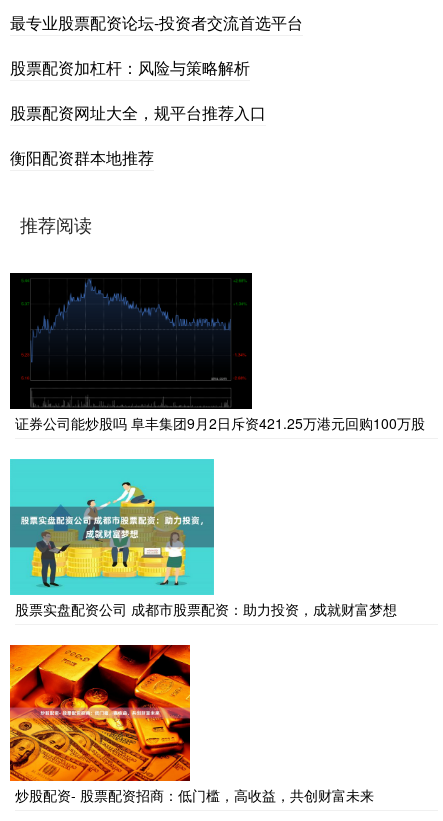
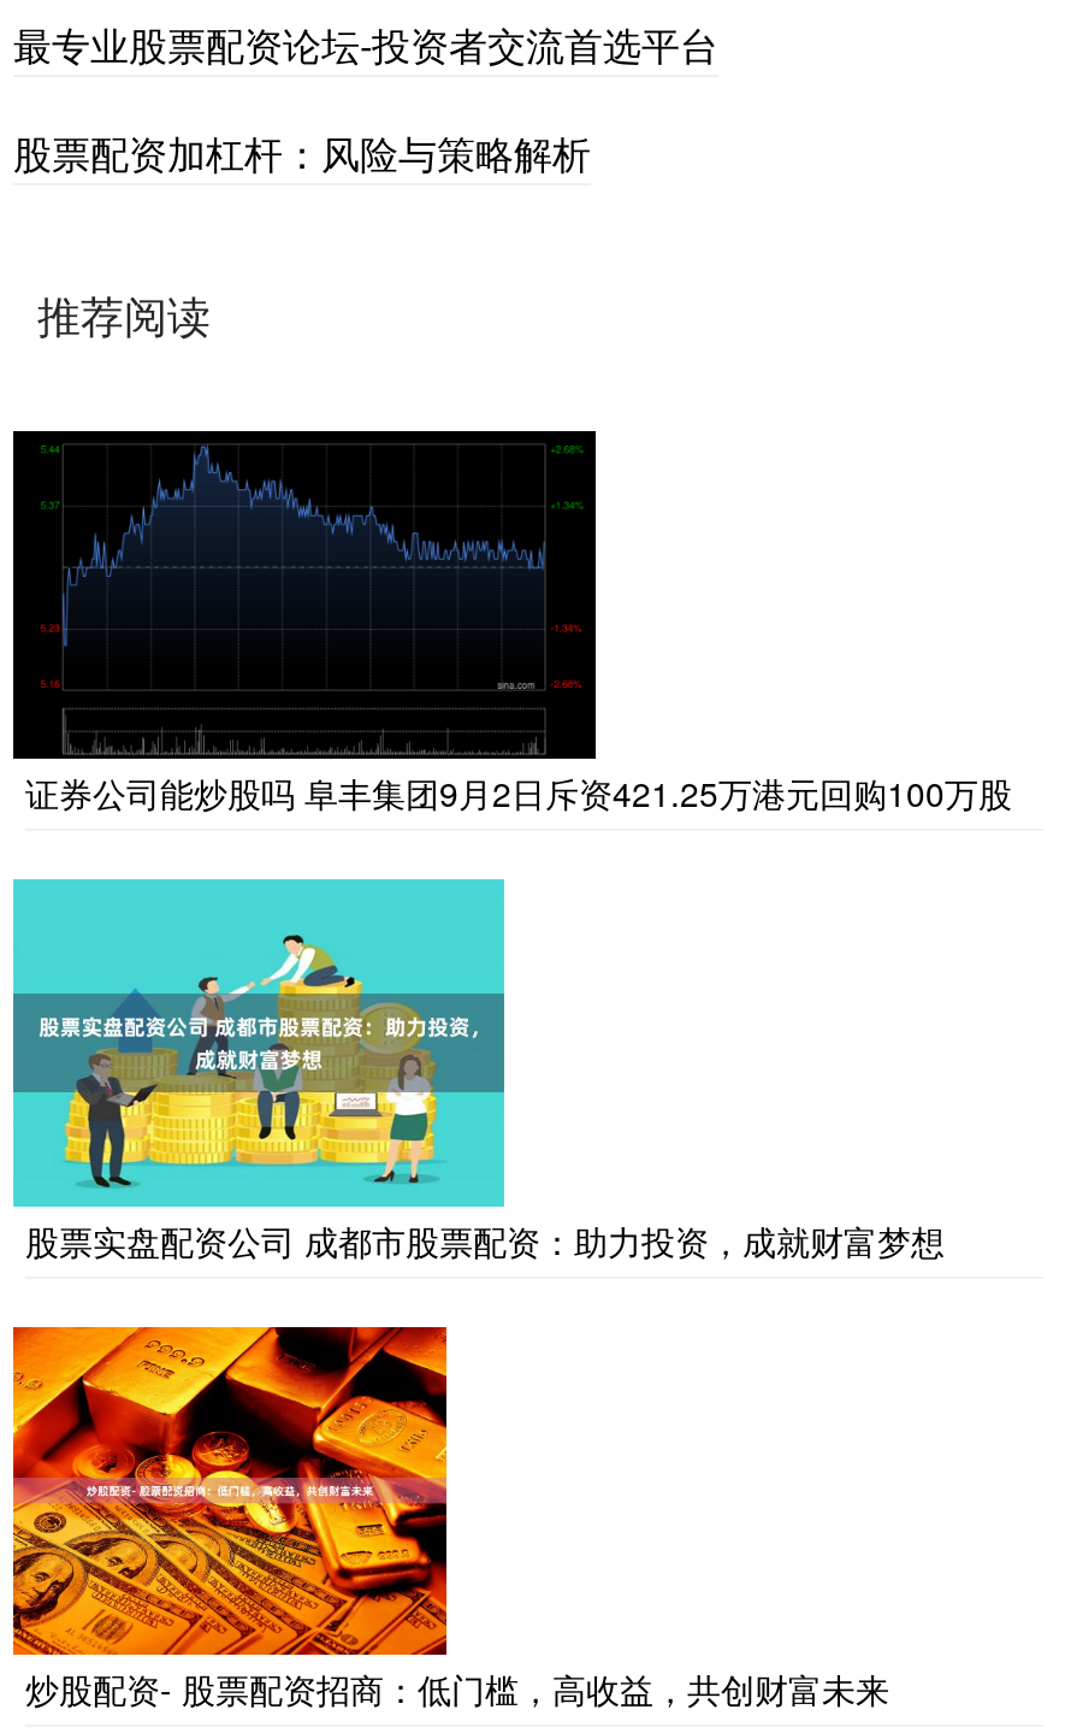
- 股票配资网址大全，规平台推荐入口
- 衡阳配资群本地推荐
